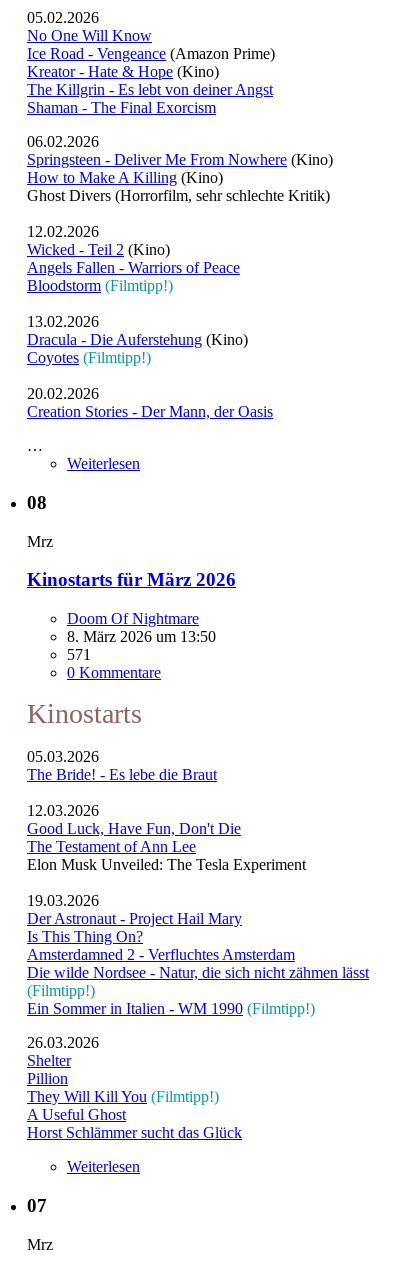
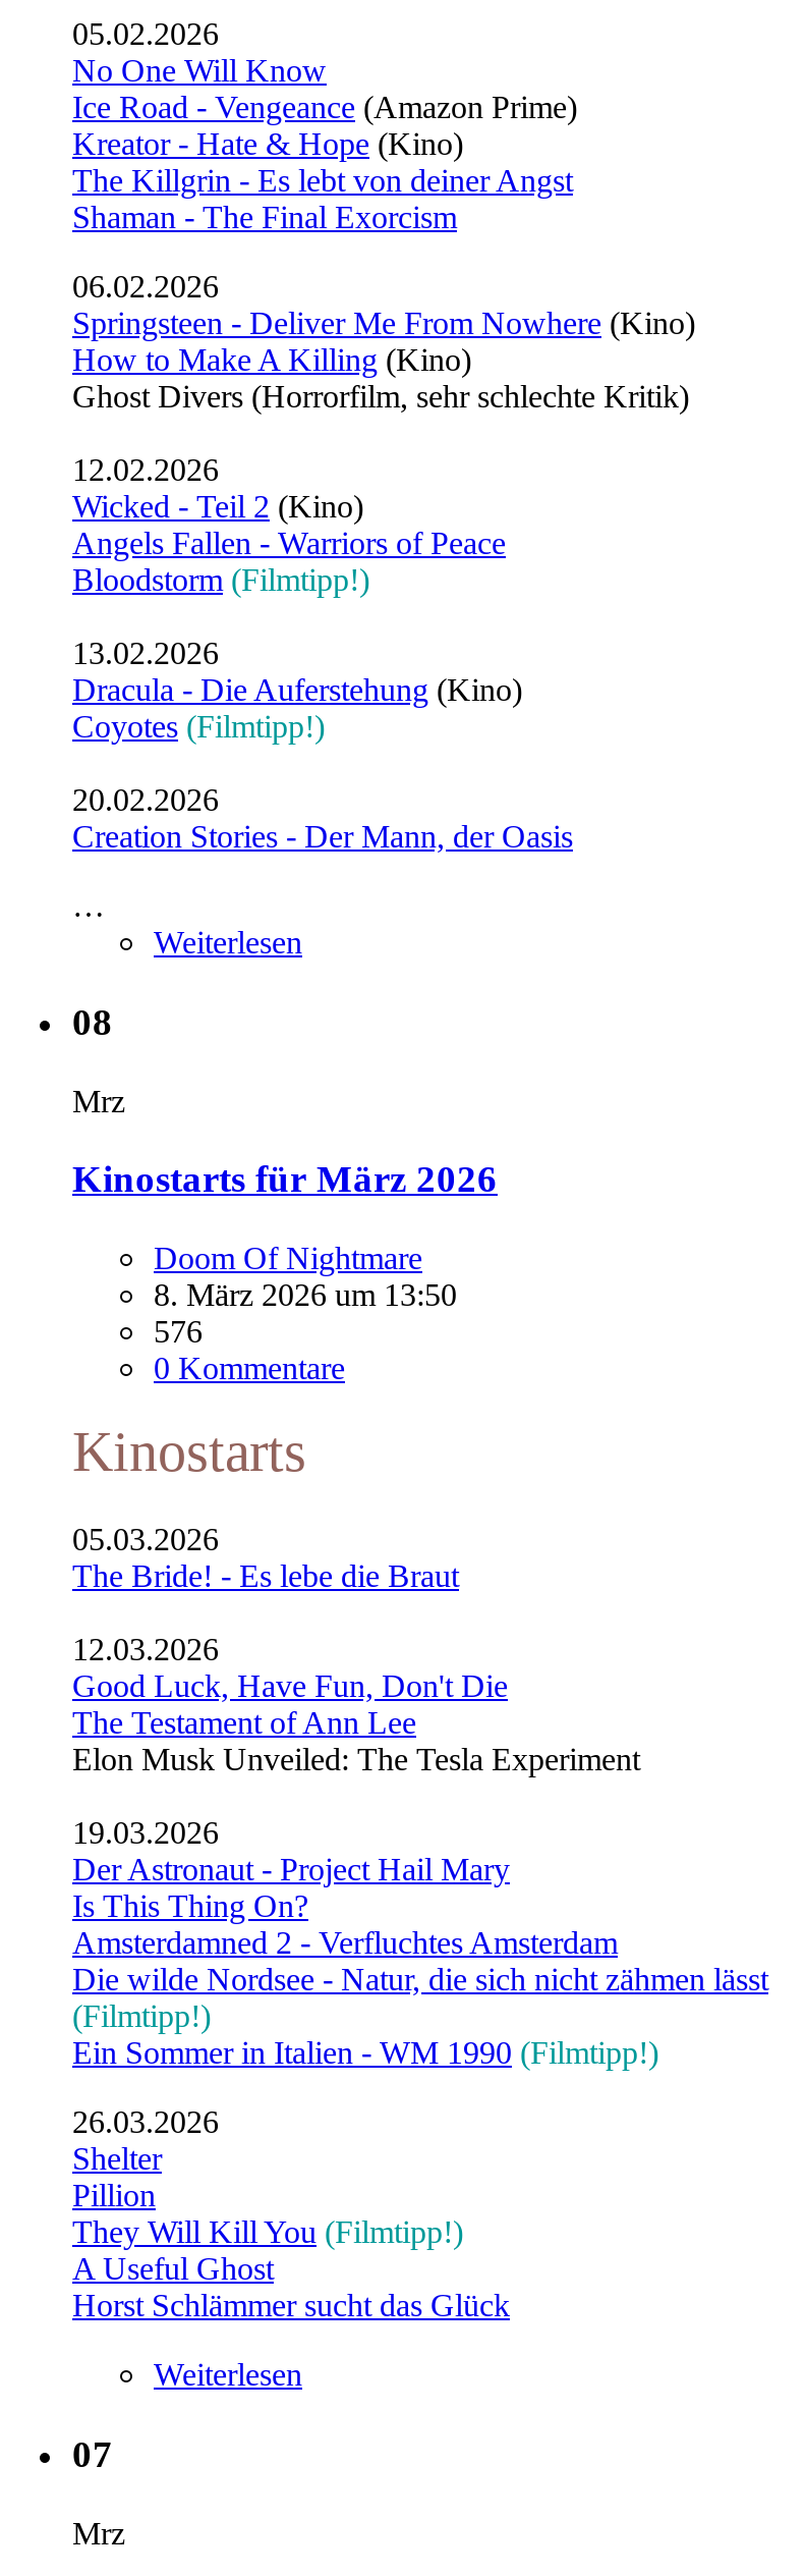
- 571
+ 576
